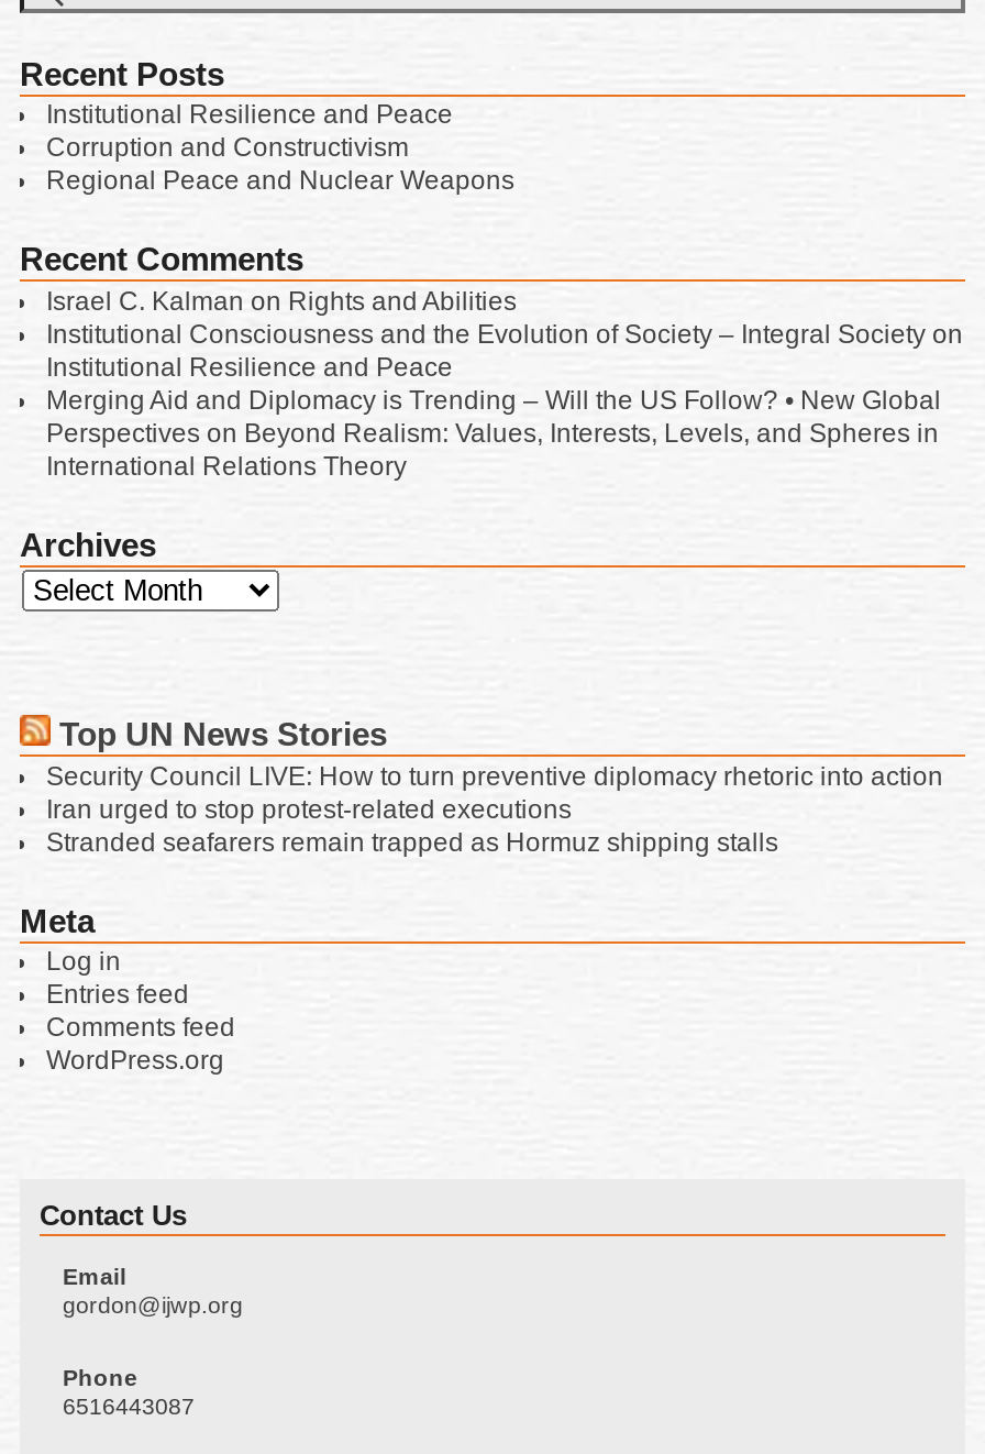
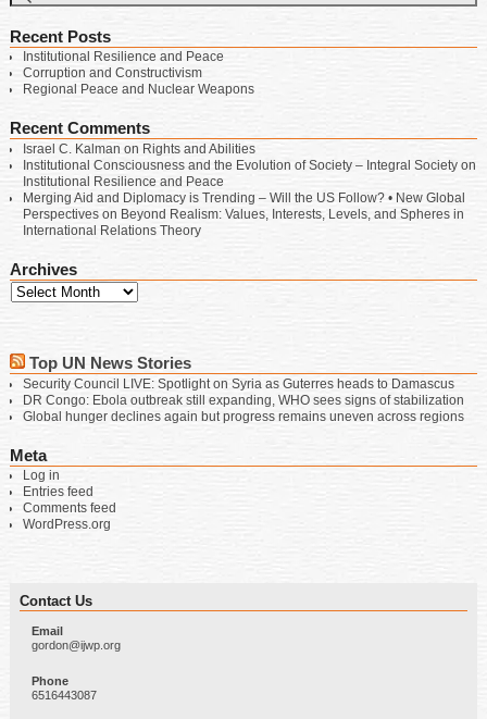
- Security Council LIVE: How to turn preventive diplomacy rhetoric into action
- Iran urged to stop protest-related executions
- Stranded seafarers remain trapped as Hormuz shipping stalls
+ Security Council LIVE: Spotlight on Syria as Guterres heads to Damascus
+ DR Congo: Ebola outbreak still expanding, WHO sees signs of stabilization
+ Global hunger declines again but progress remains uneven across regions
